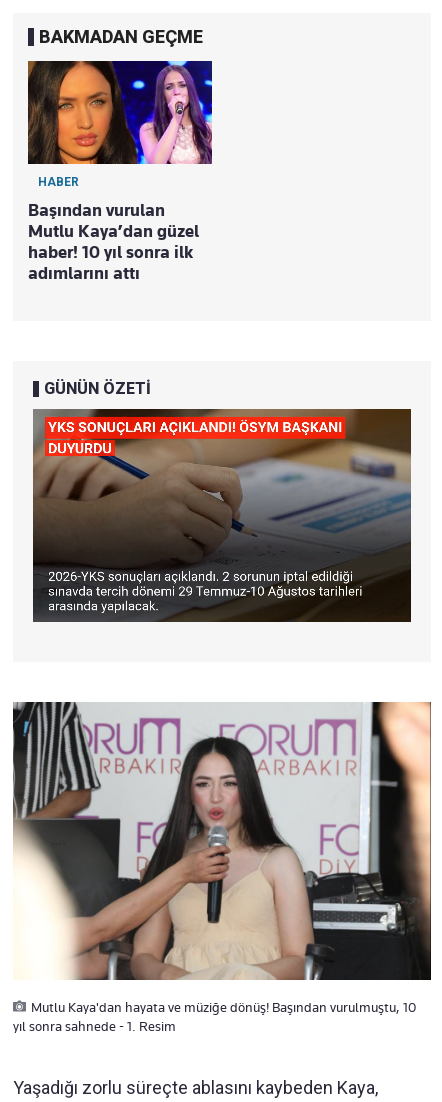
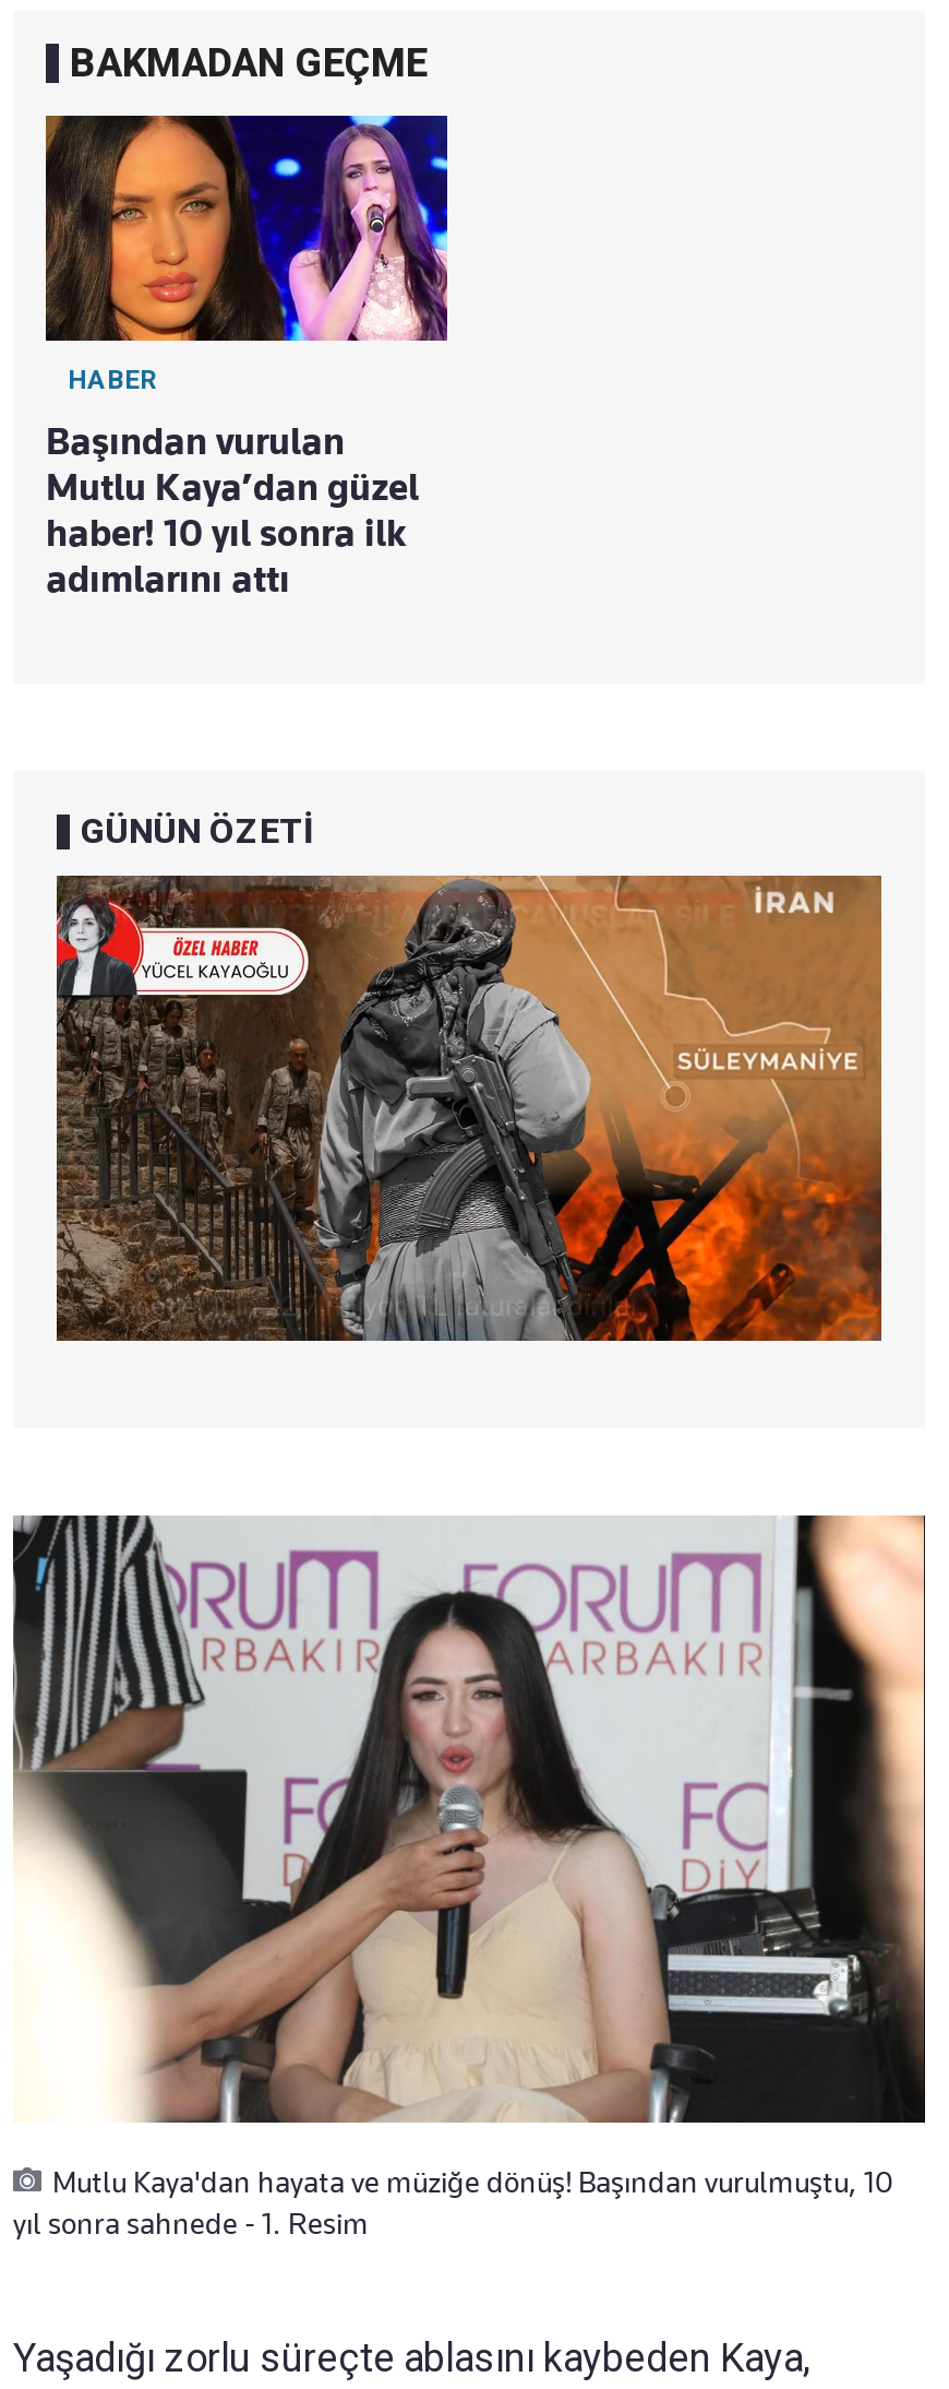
- [image]
+ [image]
